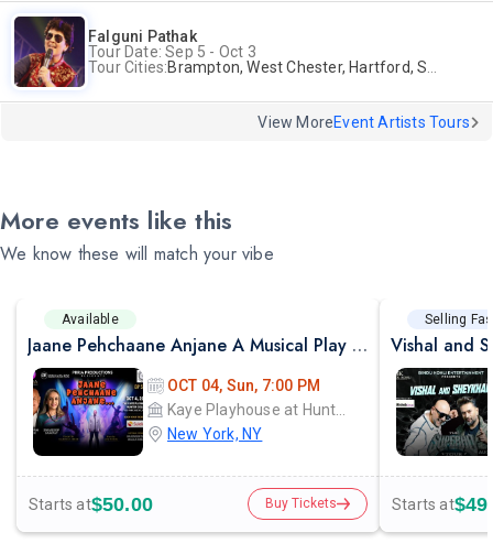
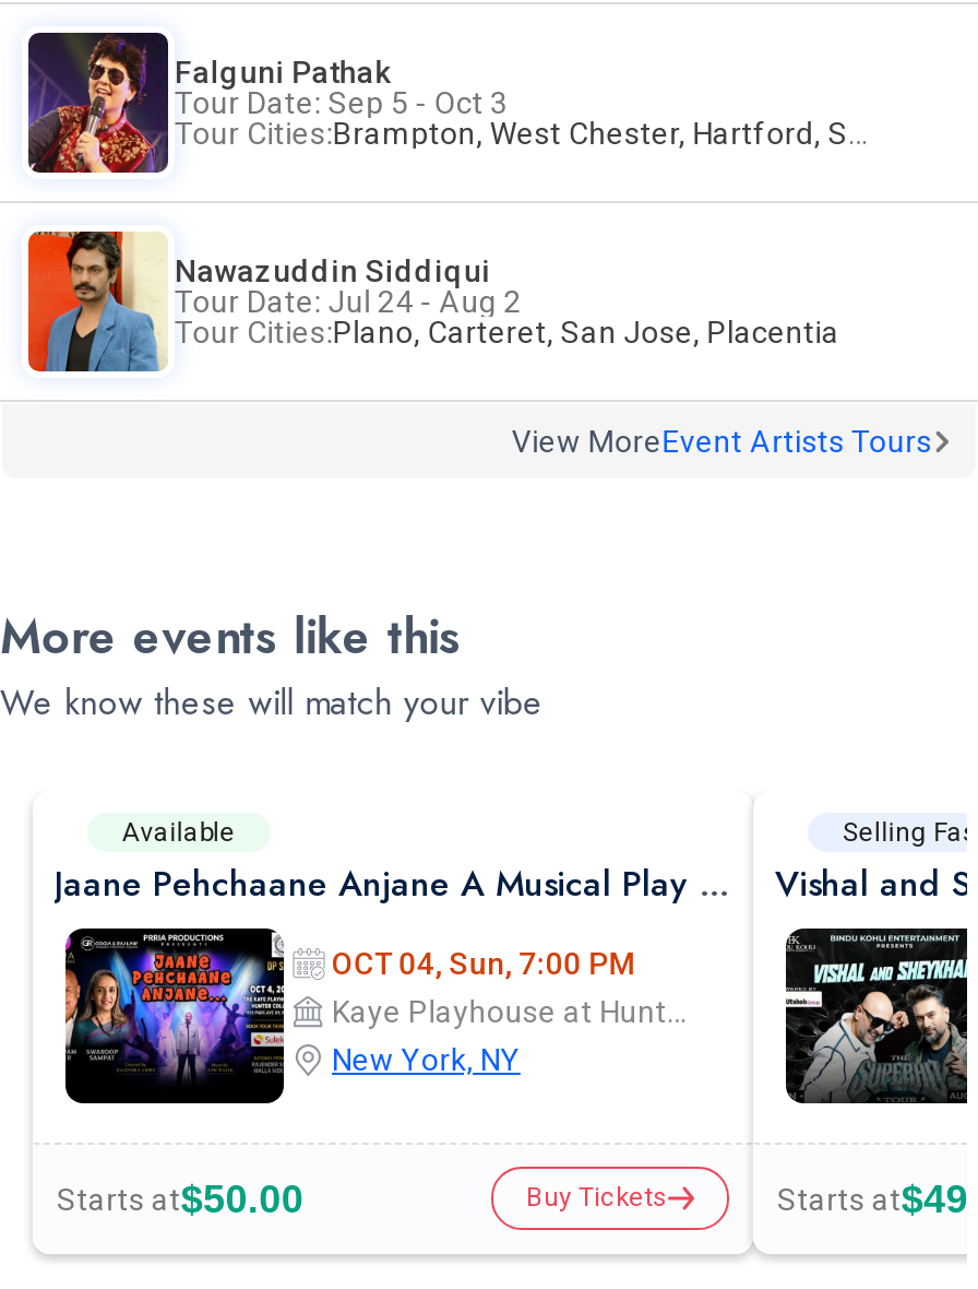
+ [image]
+ Nawazuddin Siddiqui
+ Tour Date: Jul 24 - Aug 2
+ Tour Cities:Plano, Carteret, San Jose, Placentia
